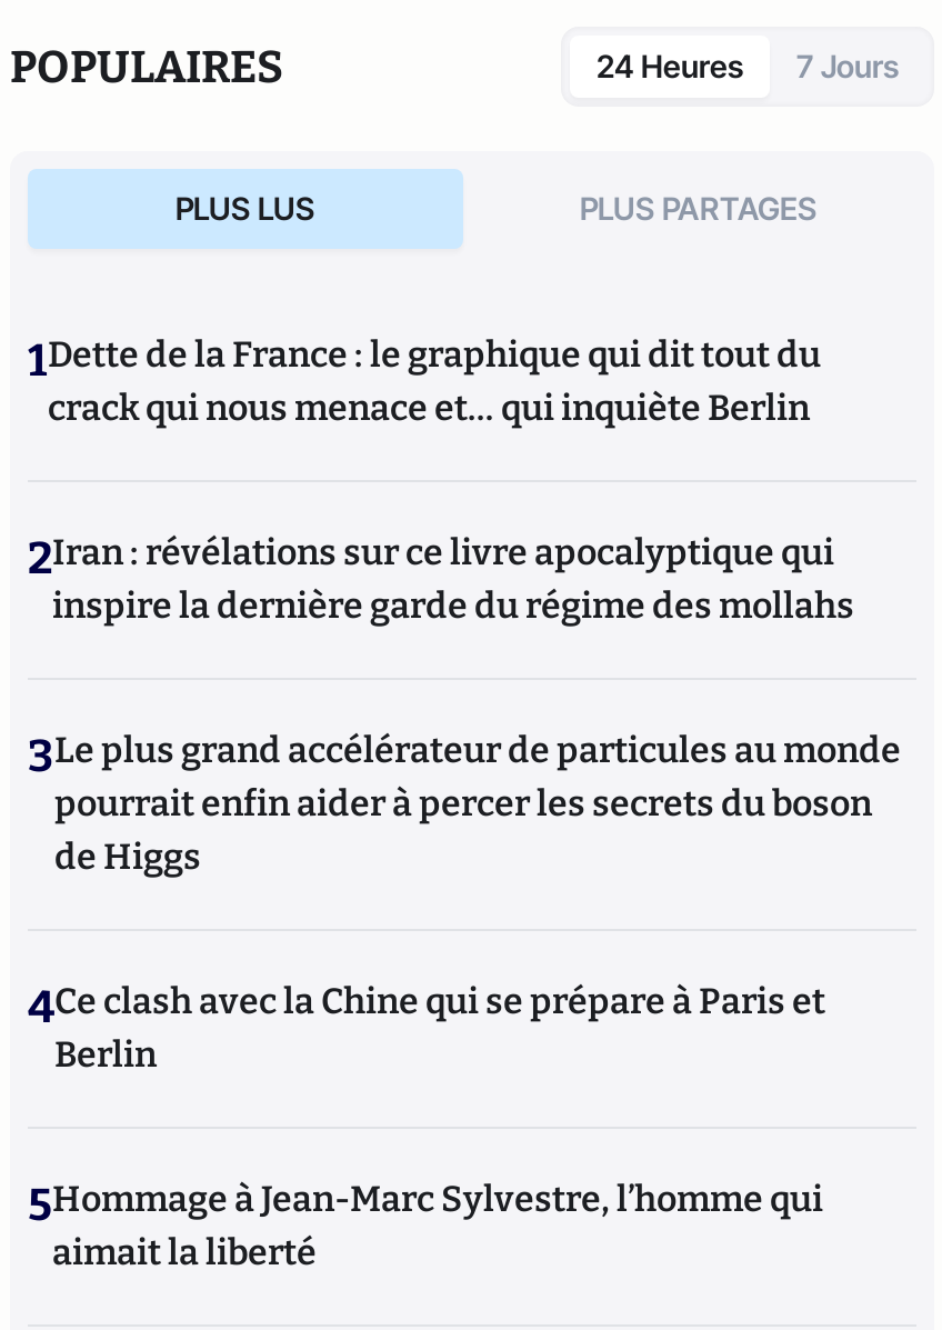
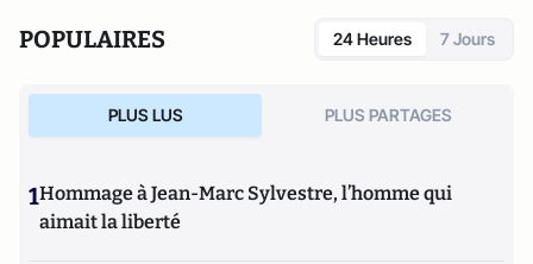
- 1Dette de la France : le graphique qui dit tout du
- crack qui nous menace et… qui inquiète Berlin
- 2Iran : révélations sur ce livre apocalyptique qui
- inspire la dernière garde du régime des mollahs
- 3Le plus grand accélérateur de particules au monde
- pourrait enfin aider à percer les secrets du boson
- de Higgs
- 4Ce clash avec la Chine qui se prépare à Paris et
- Berlin
- 5Hommage à Jean-Marc Sylvestre, l’homme qui
+ 1Hommage à Jean-Marc Sylvestre, l’homme qui
